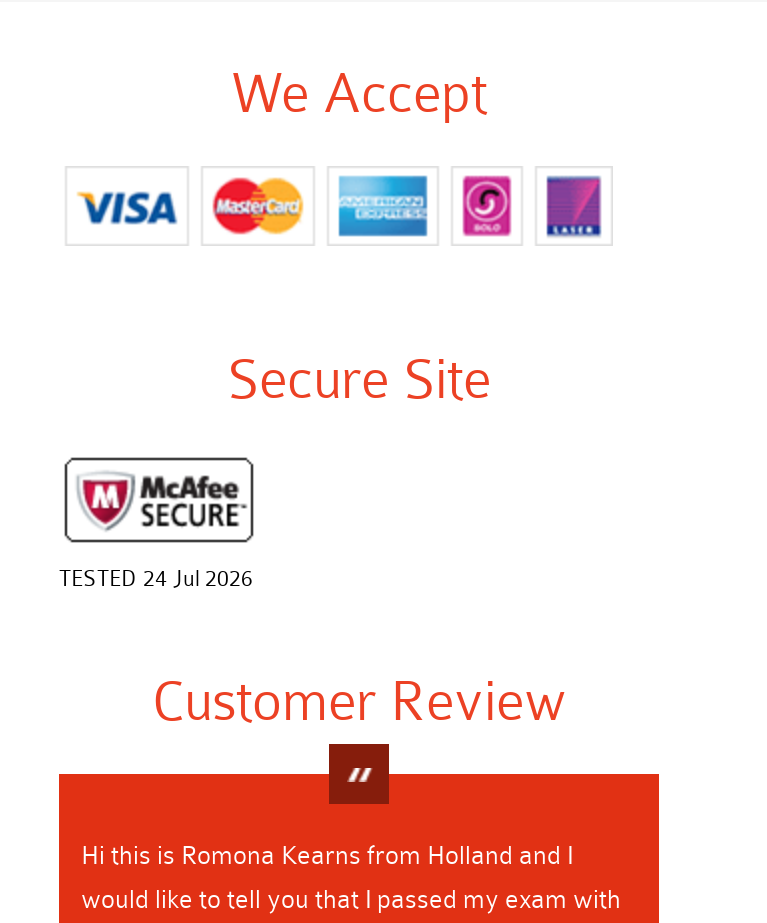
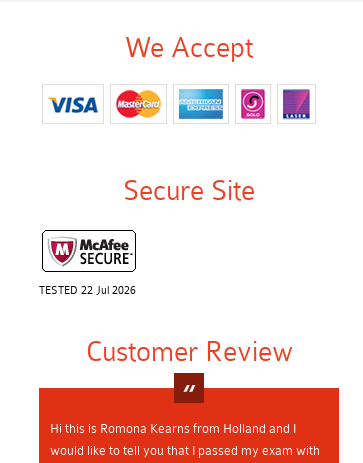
- TESTED 24 Jul 2026
+ TESTED 22 Jul 2026
